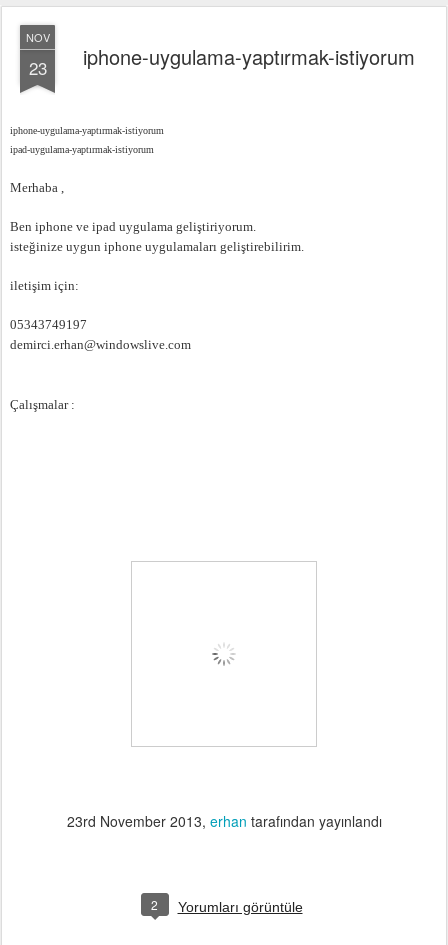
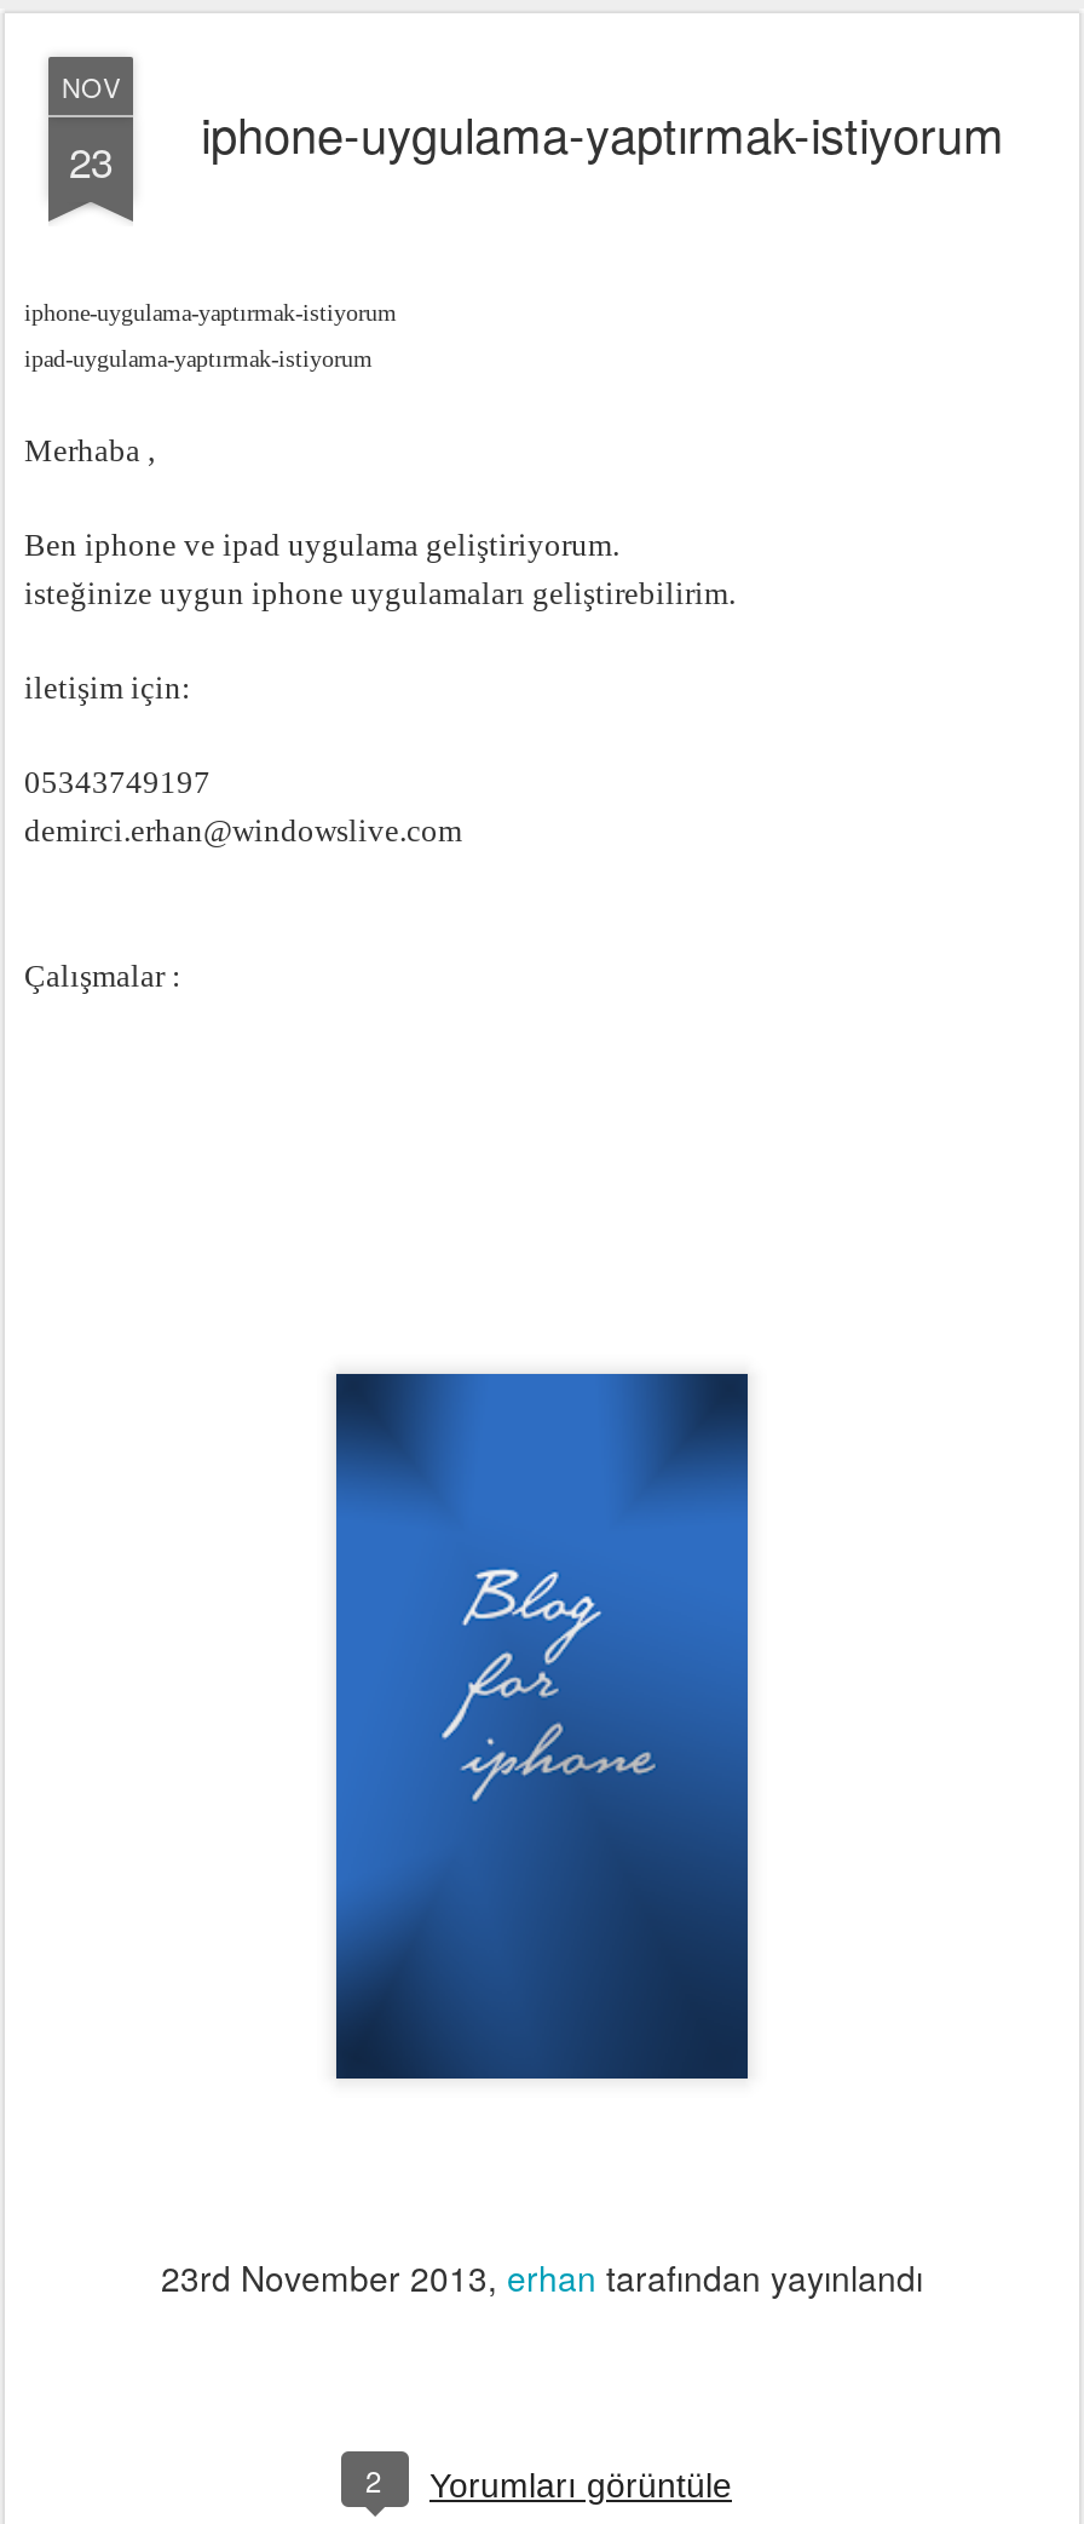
+ [image]
